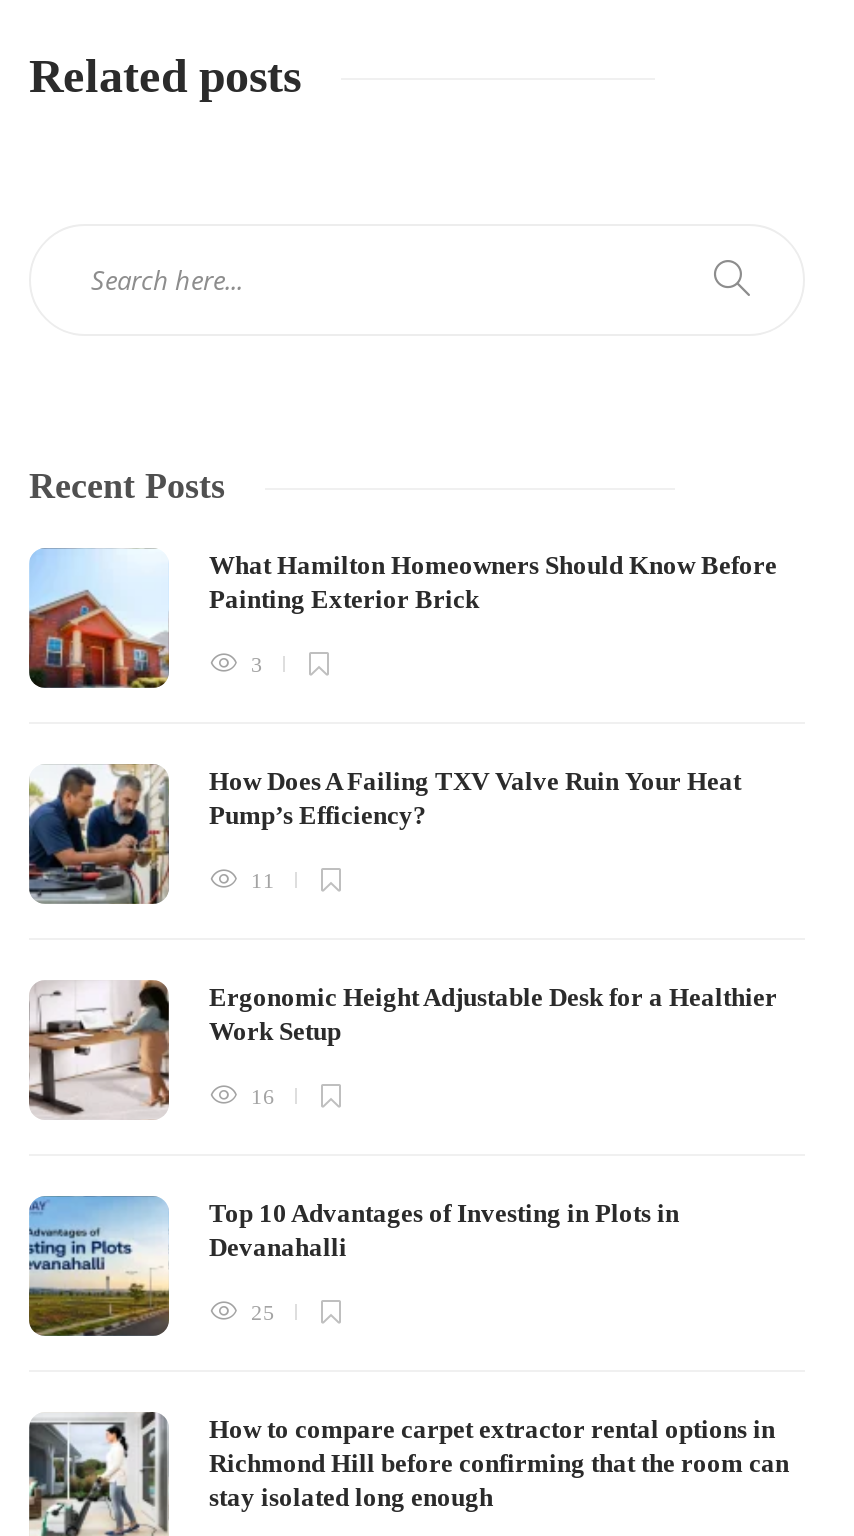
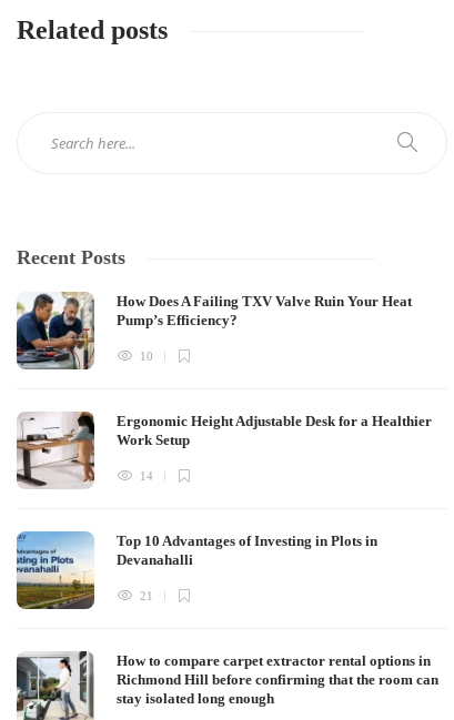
- [image]
- What Hamilton Homeowners Should Know Before
- Painting Exterior Brick
- 3

- 11
+ 10

- 16
+ 14

- 25
+ 21
